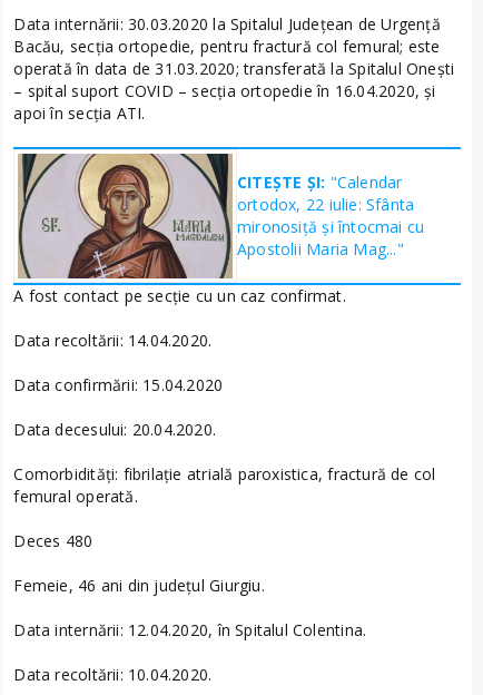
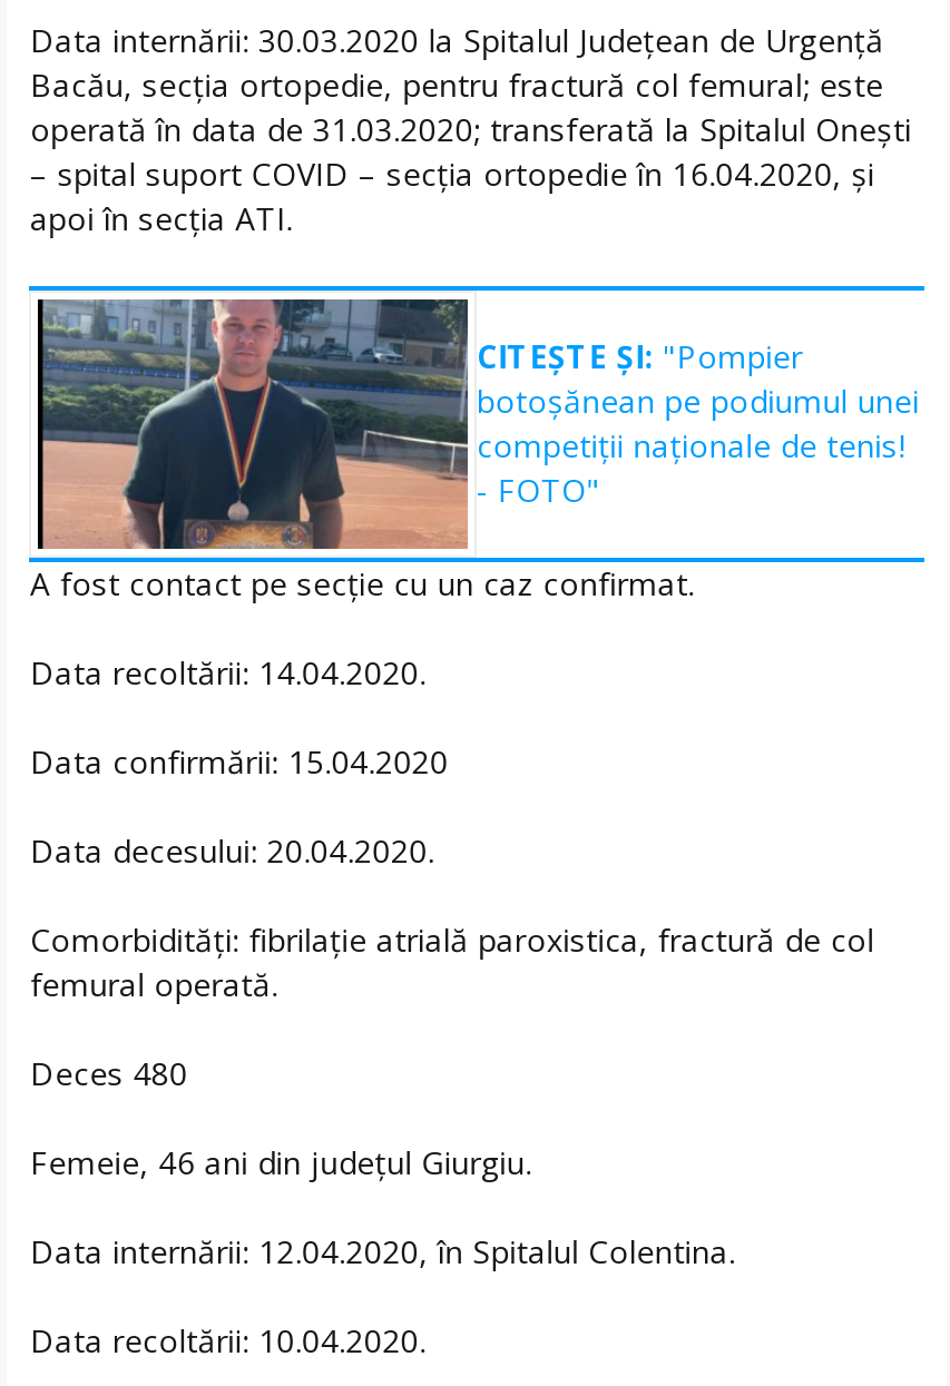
- [image]
- CITEȘTE ȘI: "Calendar
- ortodox, 22 iulie: Sfânta
- mironosiţă şi întocmai cu
- Apostolii Maria Mag..."
+ [image]
+ CITEȘTE ȘI: "Pompier
+ botoșănean pe podiumul unei
+ competiții naționale de tenis!
+ - FOTO"
